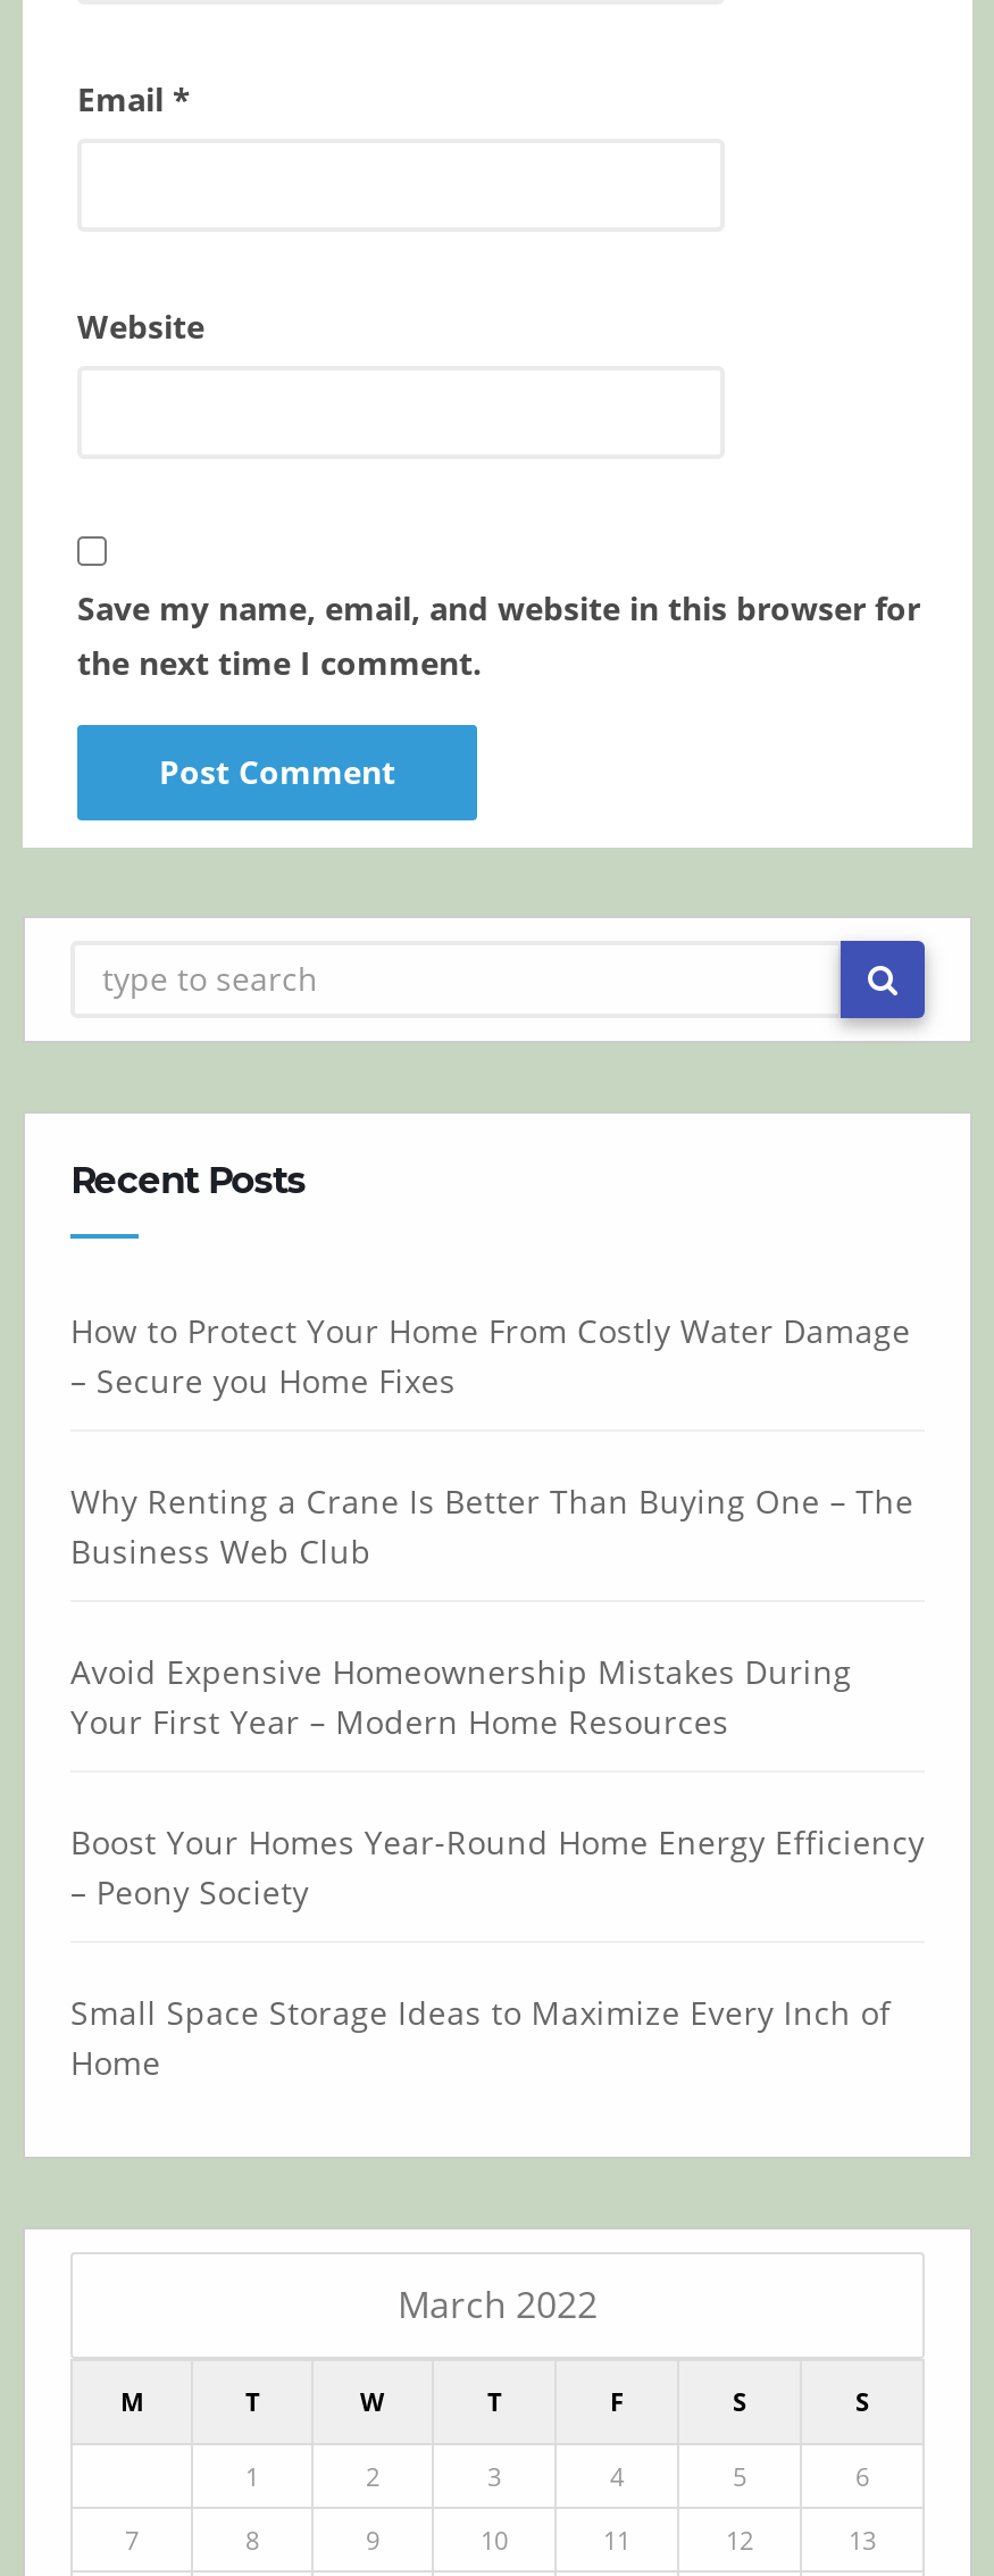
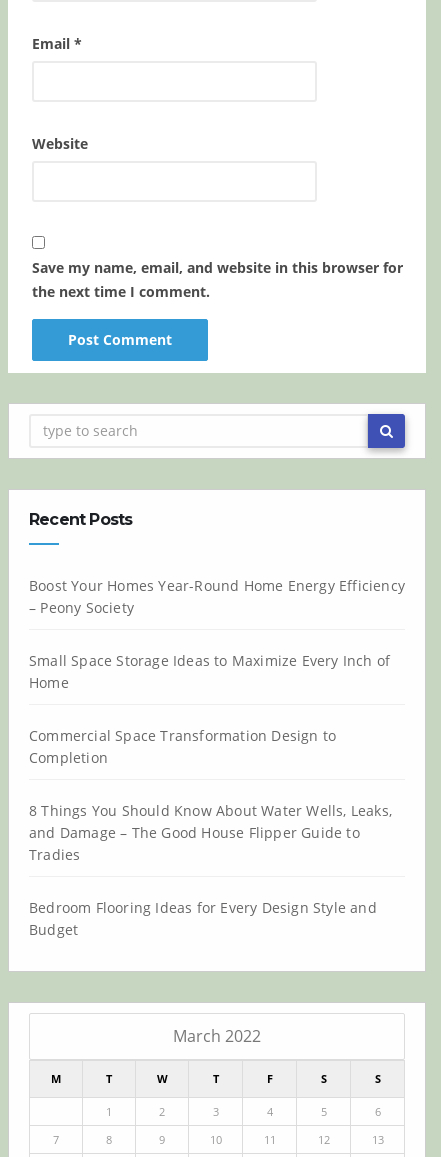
- How to Protect Your Home From Costly Water Damage
- – Secure you Home Fixes
- Why Renting a Crane Is Better Than Buying One – The
- Business Web Club
- Avoid Expensive Homeownership Mistakes During
- Your First Year – Modern Home Resources

moved up: Boost Your Homes Year-Round Home Energy Efficiency | – Peony Society | Small Space Storage Ideas to Maximize Every Inch of | Home

+ Commercial Space Transformation Design to
+ Completion
+ 8 Things You Should Know About Water Wells, Leaks,
+ and Damage – The Good House Flipper Guide to
+ Tradies
+ Bedroom Flooring Ideas for Every Design Style and
+ Budget
